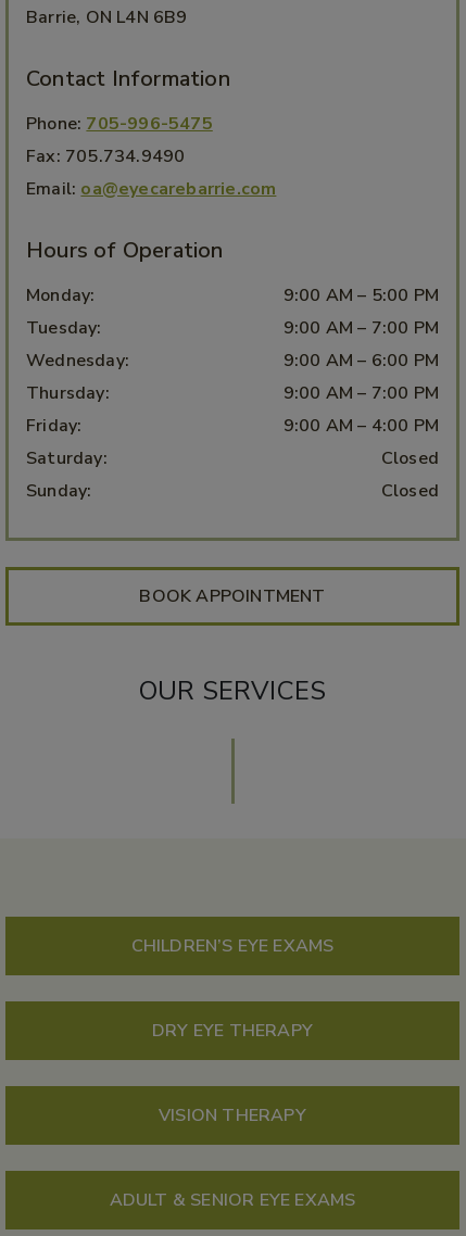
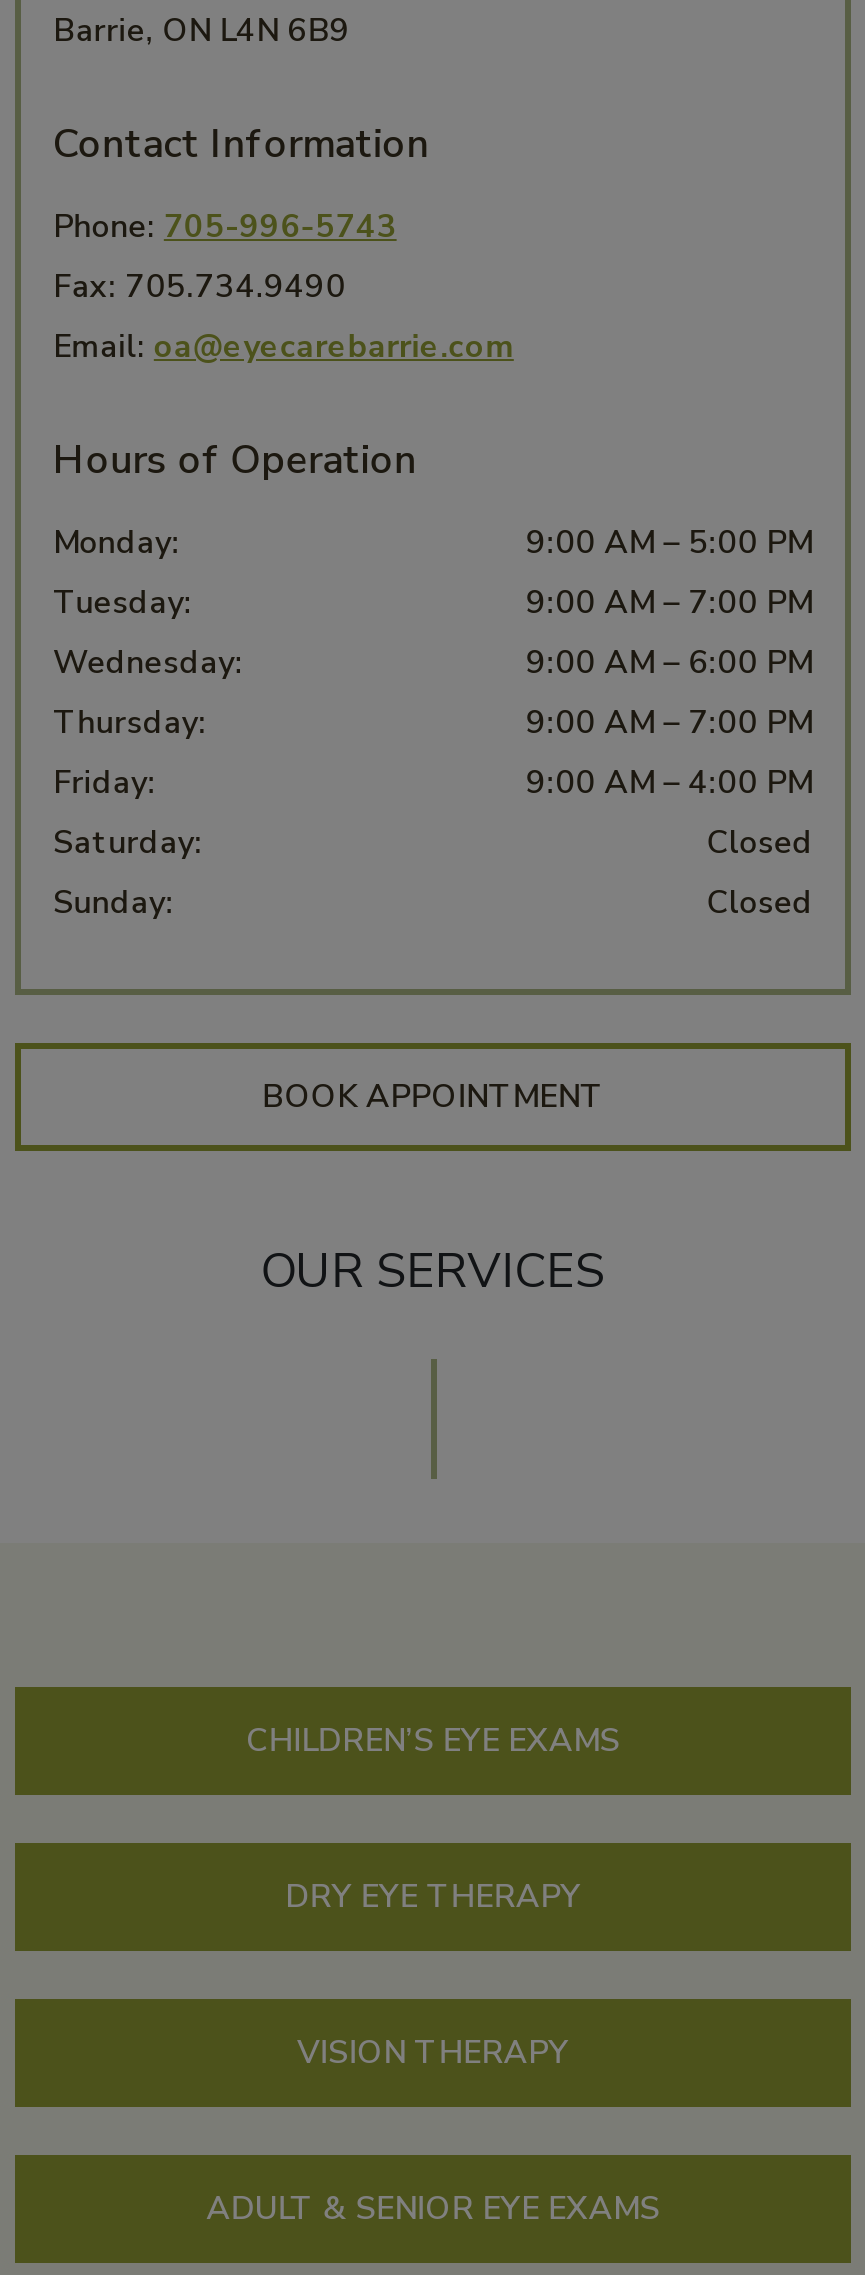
- Phone: 705-996-5475
+ Phone: 705-996-5743
